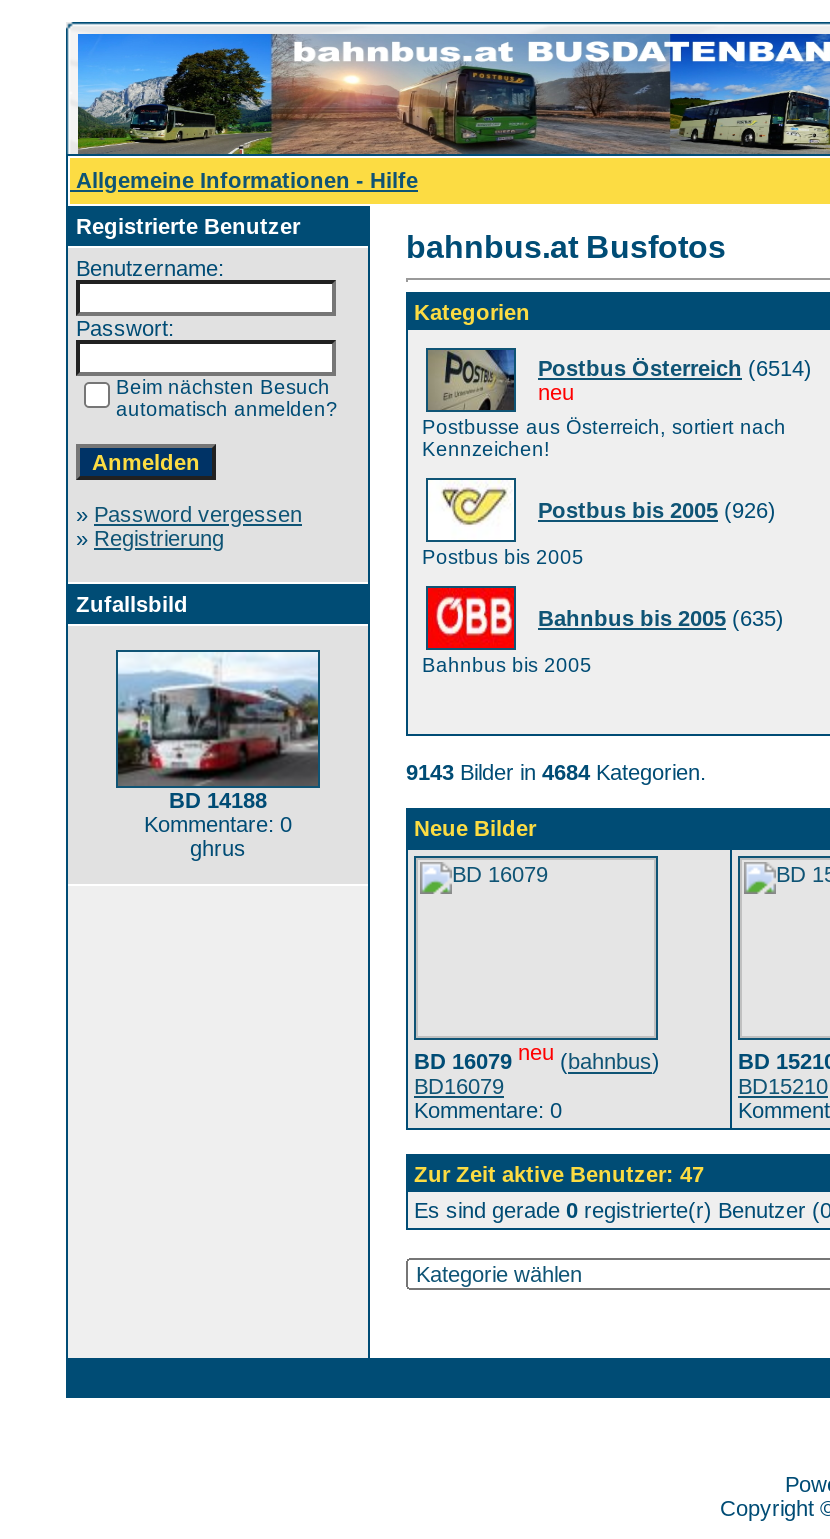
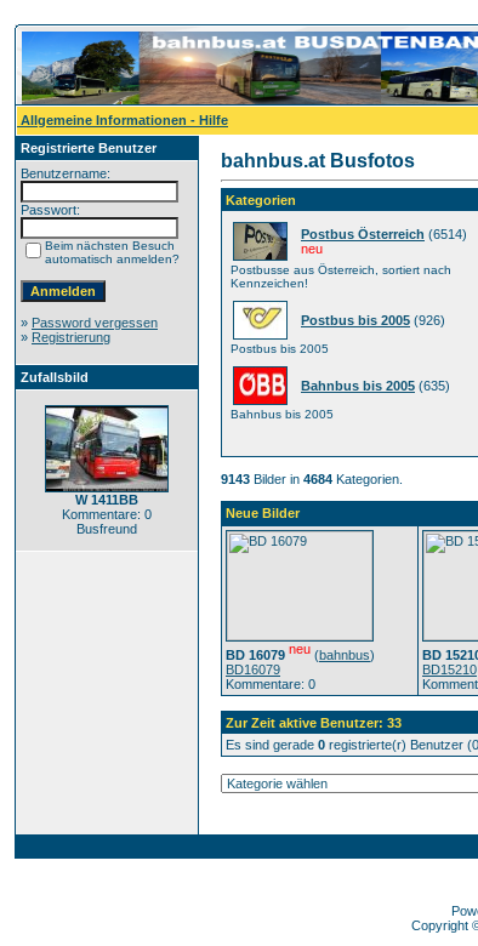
- [image]
- BD 14188
+ [image]
+ W 1411BB

- ghrus
+ Busfreund

- Zur Zeit aktive Benutzer: 47
+ Zur Zeit aktive Benutzer: 33
